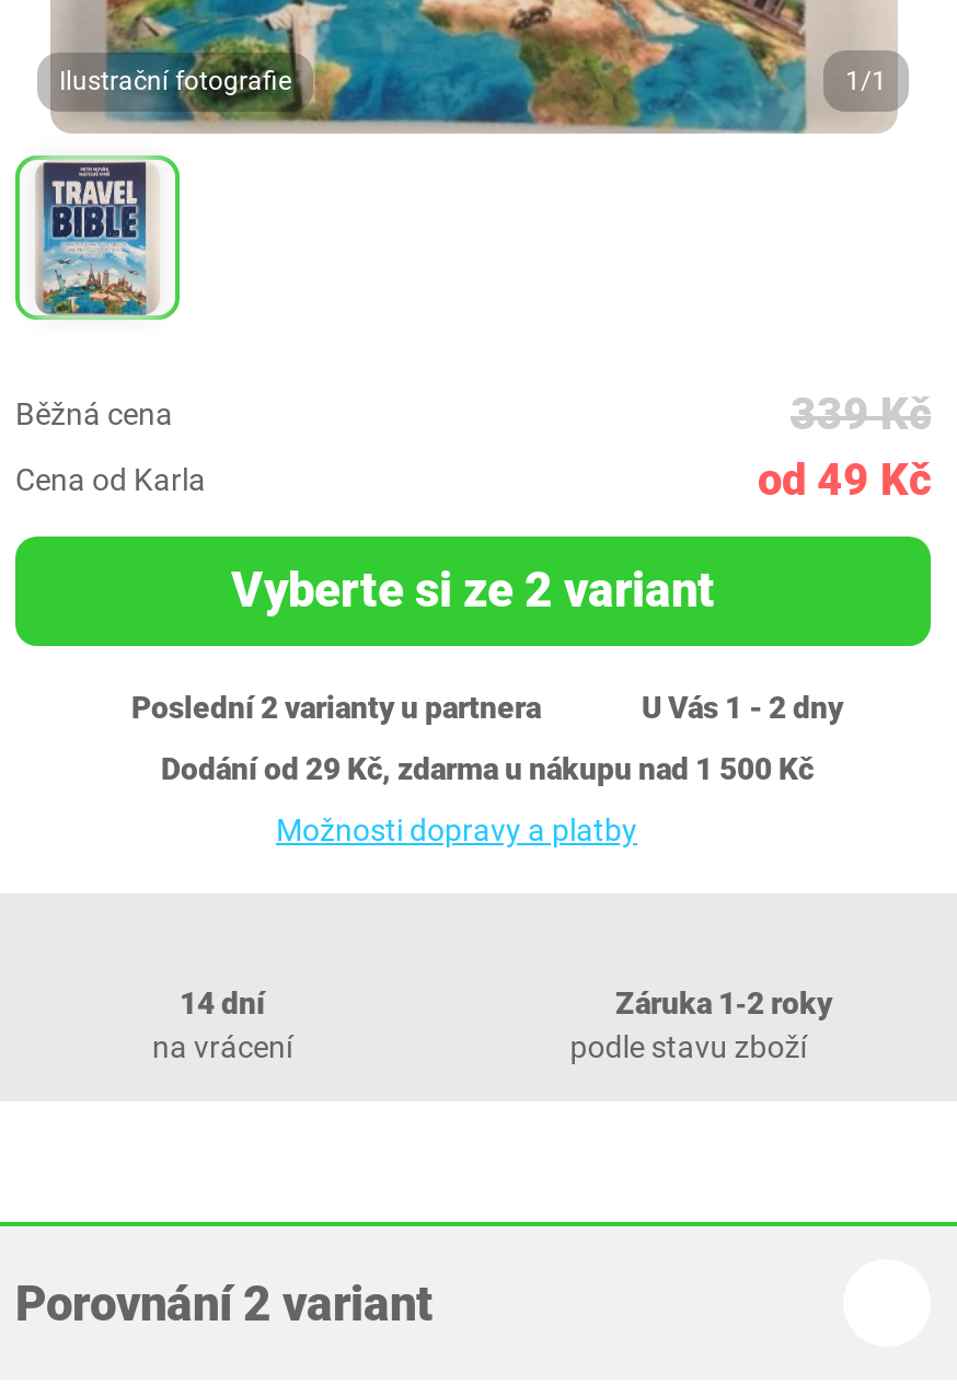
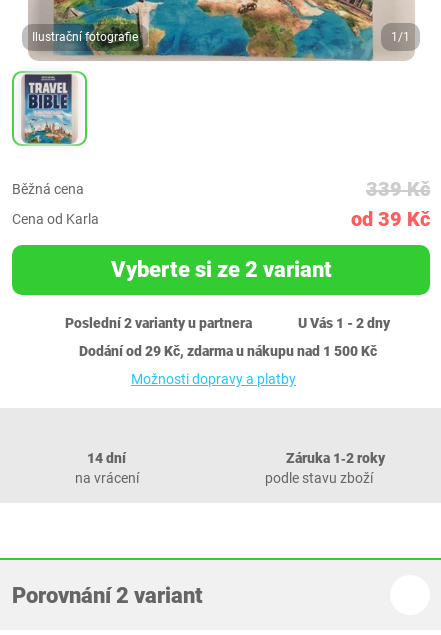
- od 49 Kč
+ od 39 Kč
